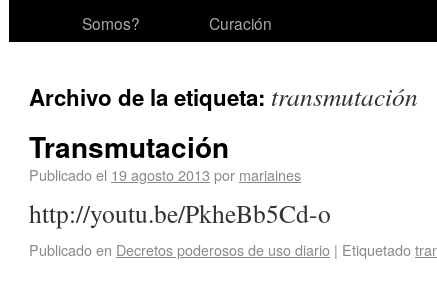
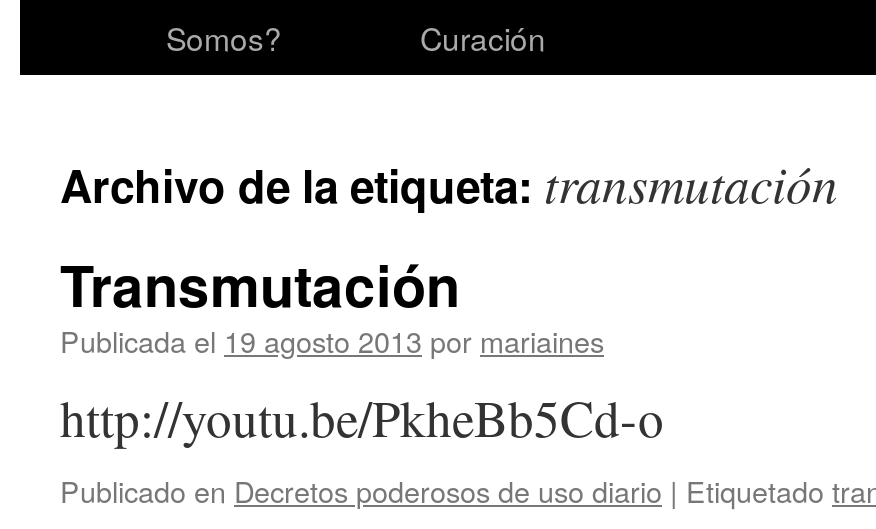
- Publicado el 19 agosto 2013 por mariaines
+ Publicada el 19 agosto 2013 por mariaines
